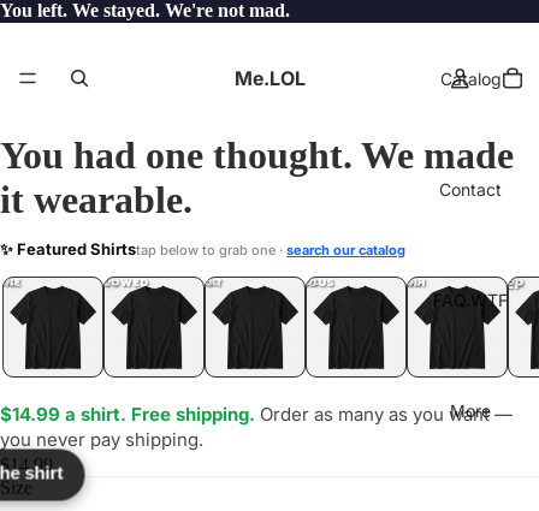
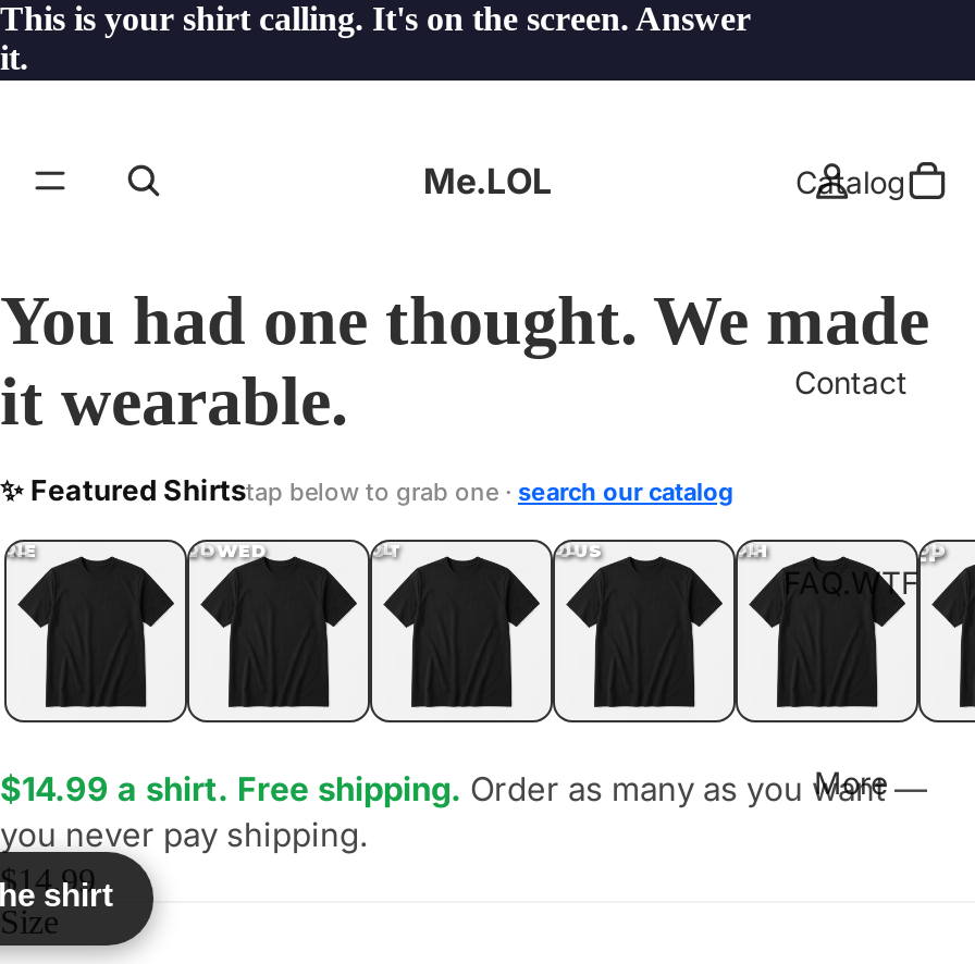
- You left. We stayed. We're not mad.
+ This is your shirt calling. It's on the screen. Answer
+ it.
